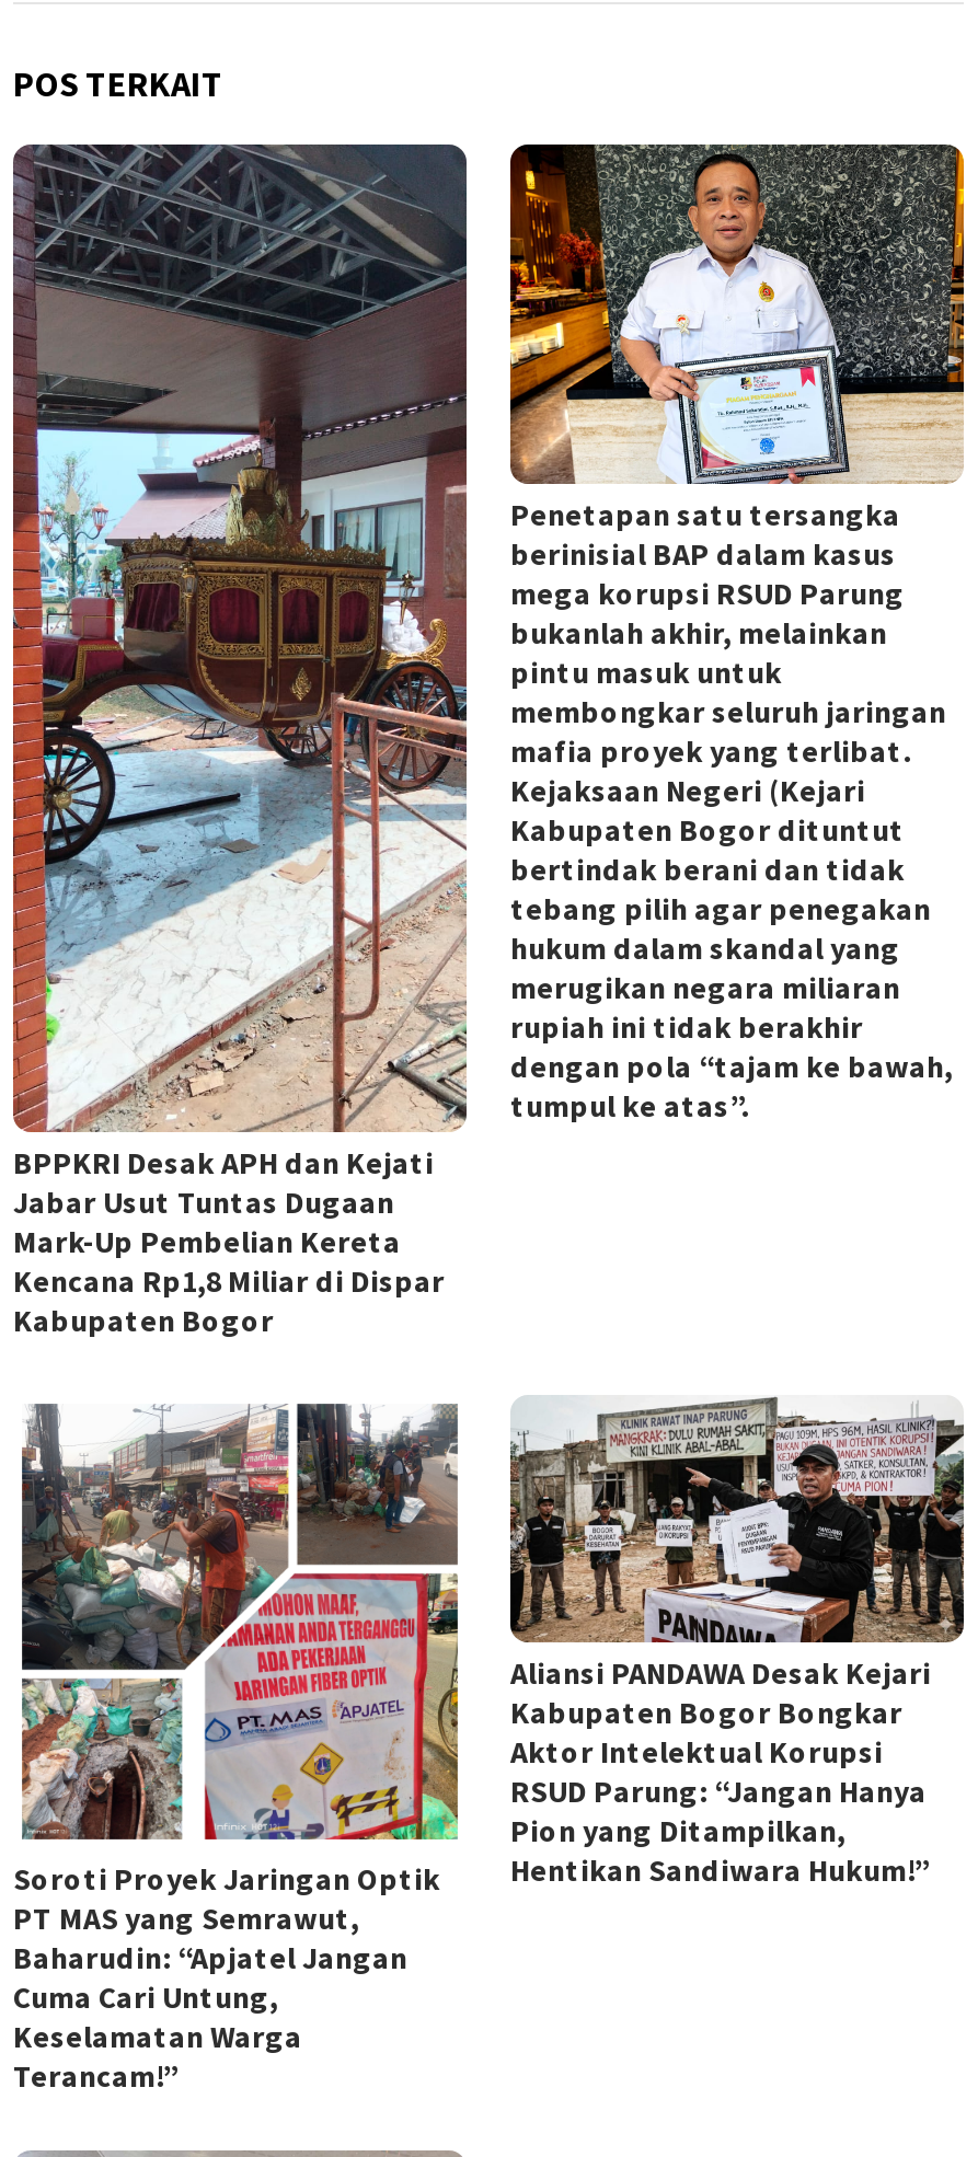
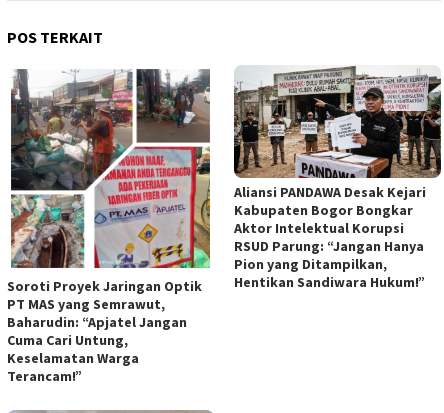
- [image]
- BPPKRI Desak APH dan Kejati
- Jabar Usut Tuntas Dugaan
- Mark-Up Pembelian Kereta
- Kencana Rp1,8 Miliar di Dispar
- Kabupaten Bogor

- [image]
- Penetapan satu tersangka
- berinisial BAP dalam kasus
- mega korupsi RSUD Parung
- bukanlah akhir, melainkan
- pintu masuk untuk
- membongkar seluruh jaringan
- mafia proyek yang terlibat.
- Kejaksaan Negeri (Kejari
- Kabupaten Bogor dituntut
- bertindak berani dan tidak
- tebang pilih agar penegakan
- hukum dalam skandal yang
- merugikan negara miliaran
- rupiah ini tidak berakhir
- dengan pola “tajam ke bawah,
- tumpul ke atas”.
